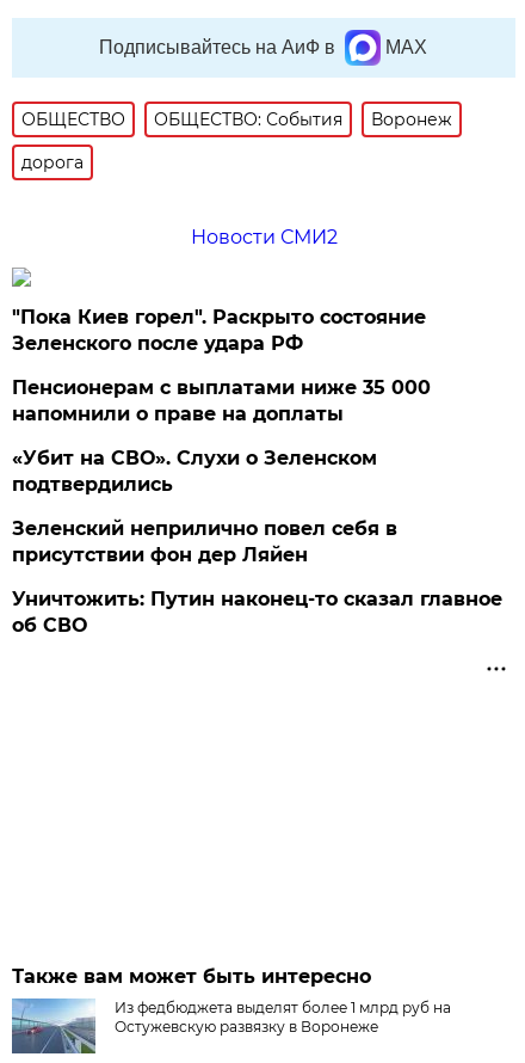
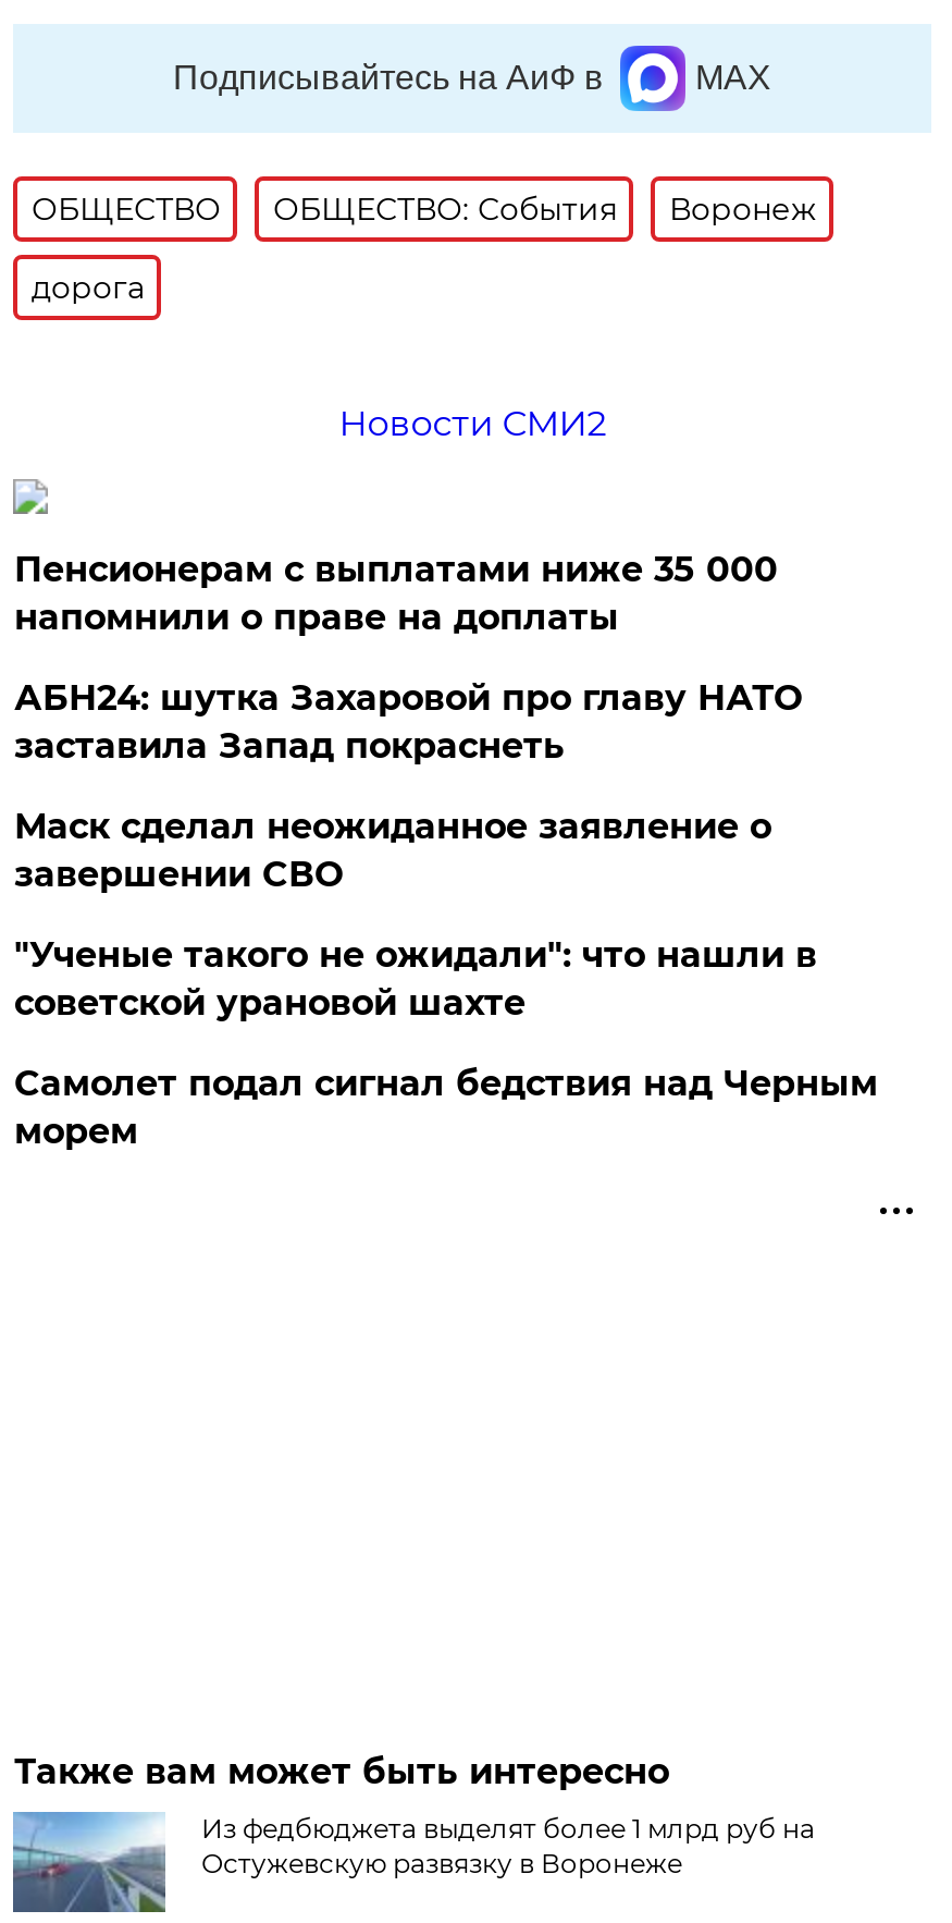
- "Пока Киев горел". Раскрыто состояние
- Зеленского после удара РФ

moved up: Пенсионерам с выплатами ниже 35 000 | напомнили о праве на доплаты

- «Убит на СВО». Слухи о Зеленском
- подтвердились
- Зеленский неприлично повел cебя в
- присутствии фон дер Ляйен
- Уничтожить: Путин наконец-то сказал главное
- об СВО
+ АБН24: шутка Захаровой про главу НАТО
+ заставила Запад покраснеть
+ Маск сделал неожиданное заявление о
+ завершении СВО
+ "Ученые такого не ожидали": что нашли в
+ советской урановой шахте
+ Самолет подал сигнал бедствия над Черным
+ морем
